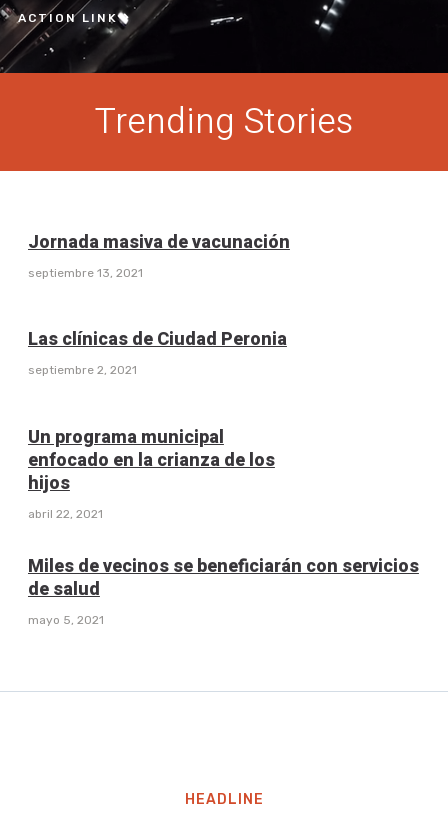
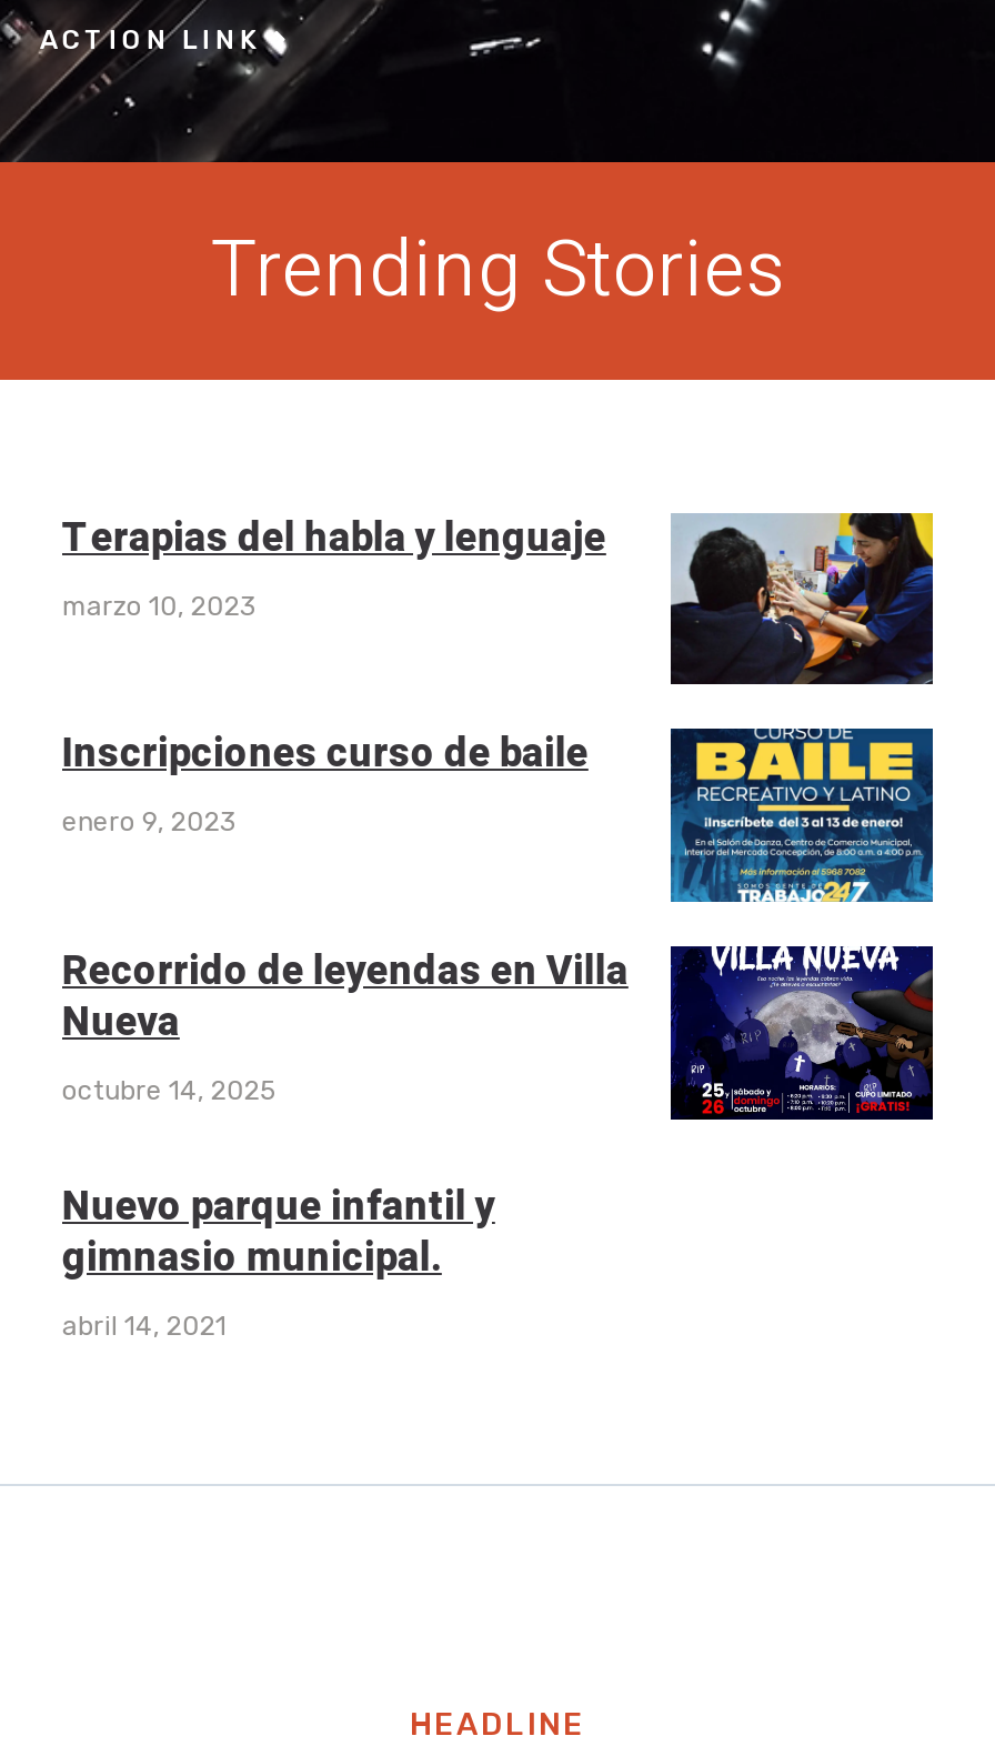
+ [image]

+ [image]

+ [image]

- Jornada masiva de vacunación
- septiembre 13, 2021
+ Terapias del habla y lenguaje
+ marzo 10, 2023

- Las clínicas de Ciudad Peronia
- septiembre 2, 2021
+ Inscripciones curso de baile
+ enero 9, 2023

- Un programa municipal
- enfocado en la crianza de los
- hijos
- abril 22, 2021
+ Recorrido de leyendas en Villa
+ Nueva
+ octubre 14, 2025

- Miles de vecinos se beneficiarán con servicios
- de salud
- mayo 5, 2021
+ Nuevo parque infantil y
+ gimnasio municipal.
+ abril 14, 2021
